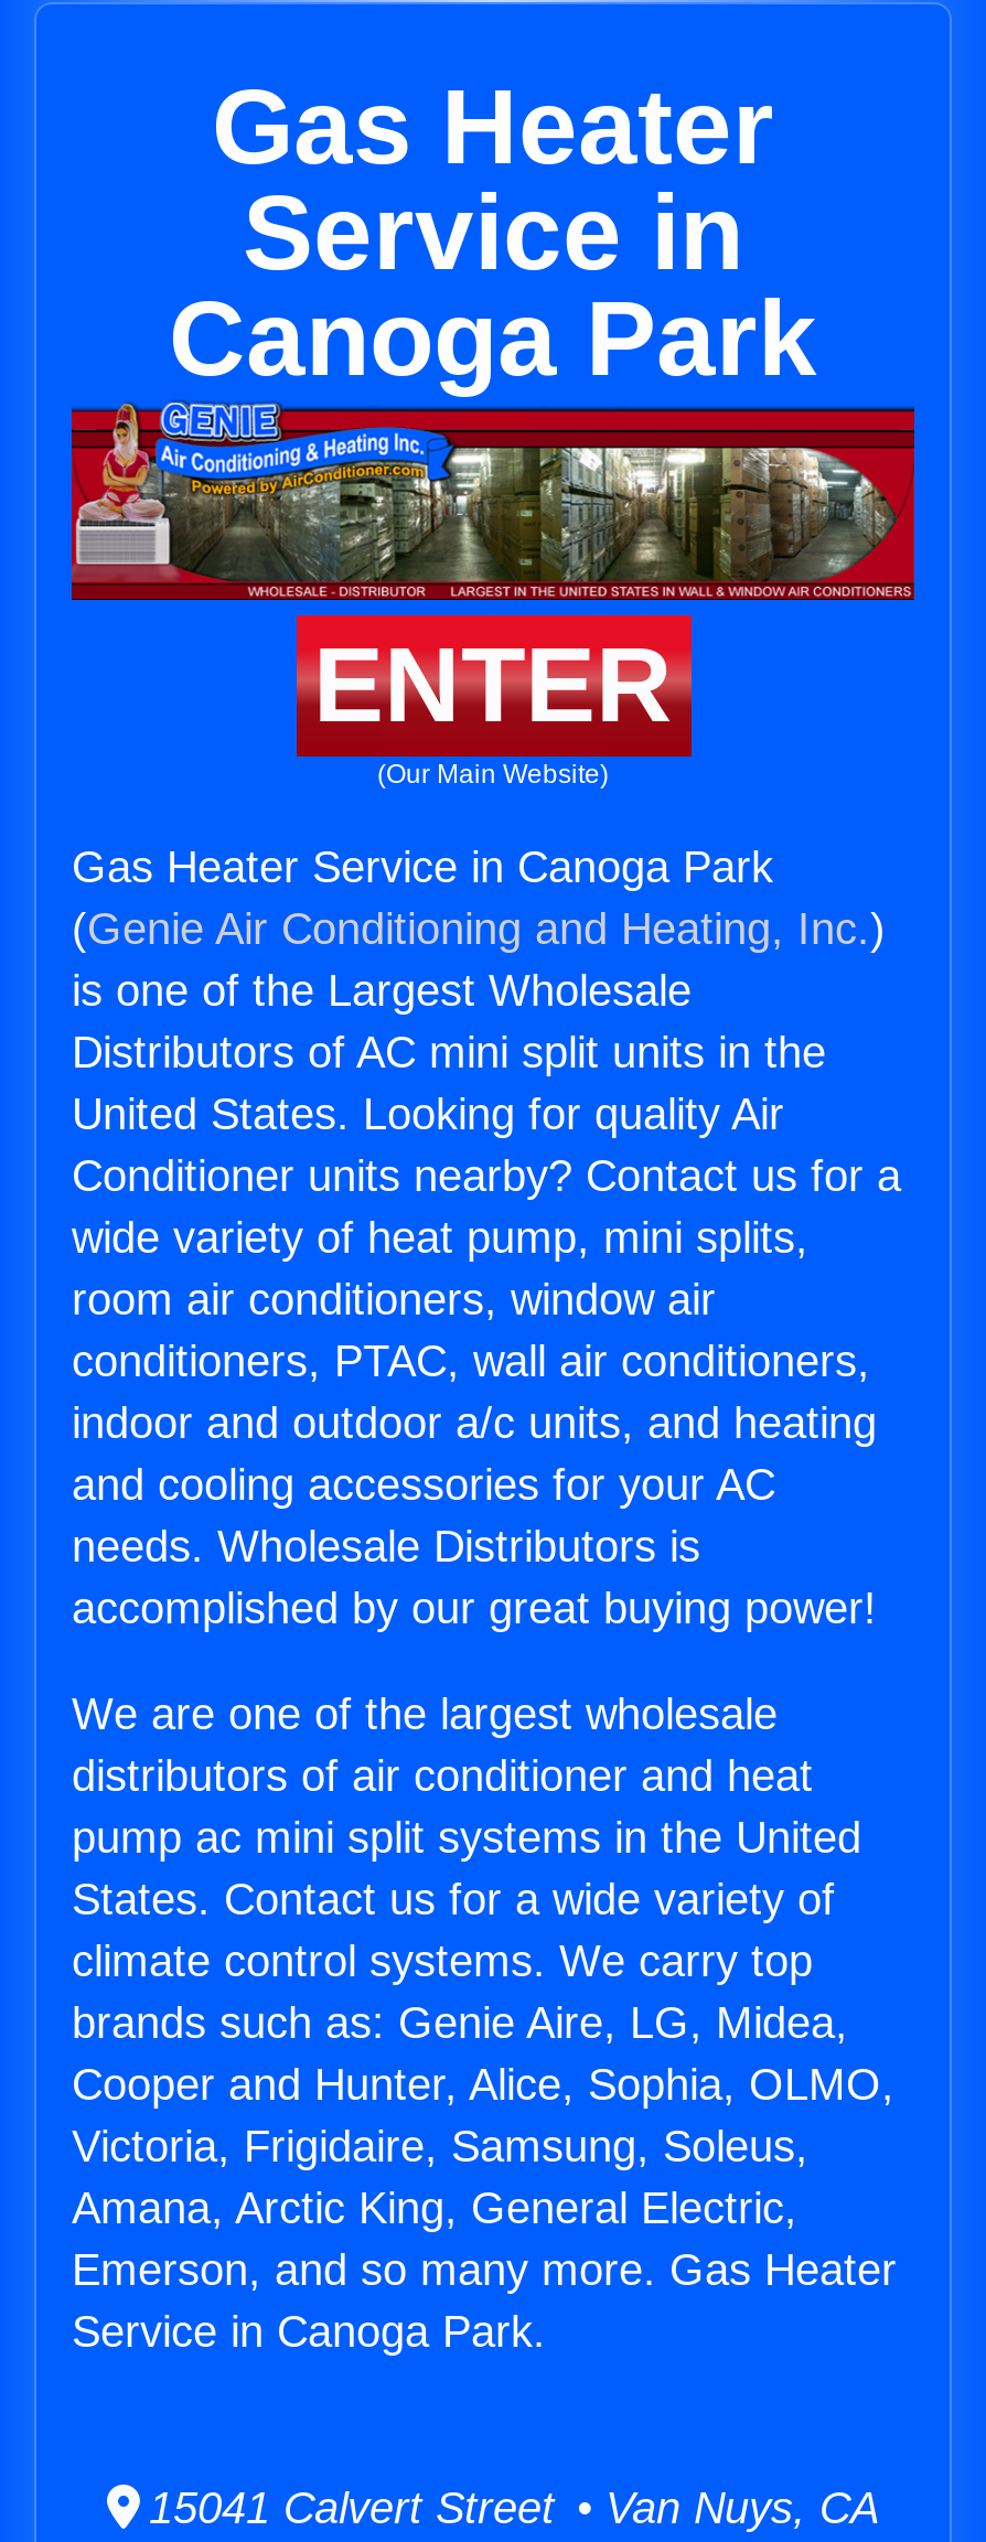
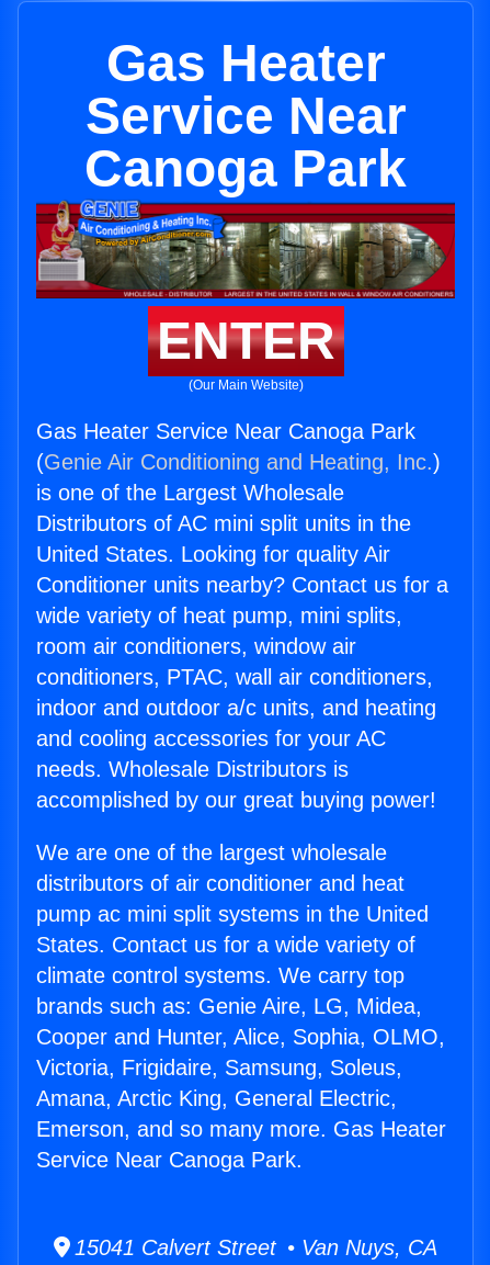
- Service in
+ Service Near

- Gas Heater Service in Canoga Park
+ Gas Heater Service Near Canoga Park

- Service in Canoga Park.
+ Service Near Canoga Park.
